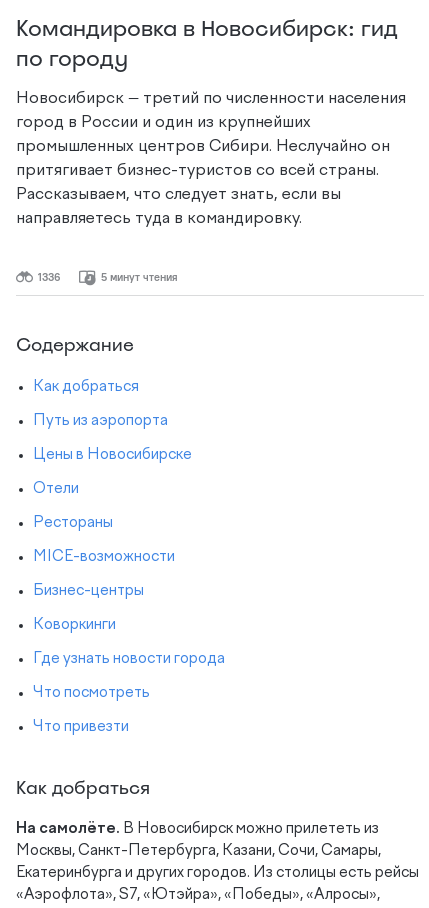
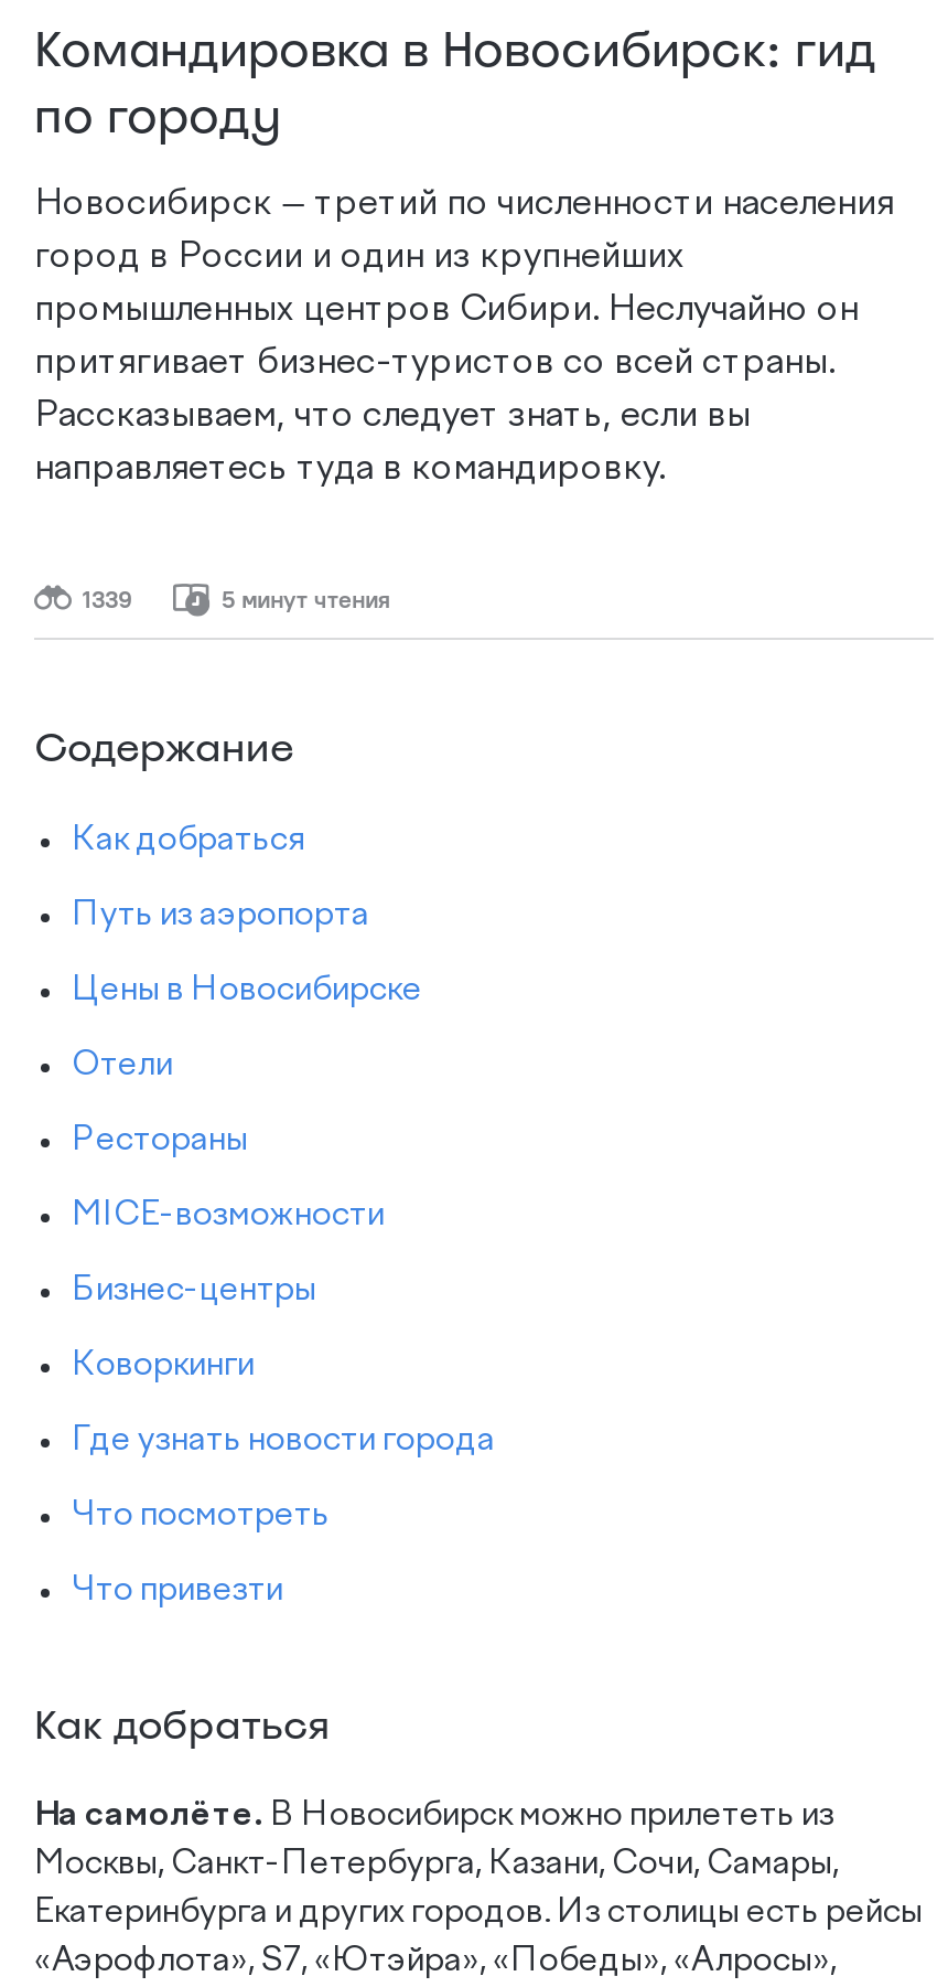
- 1336
+ 1339
